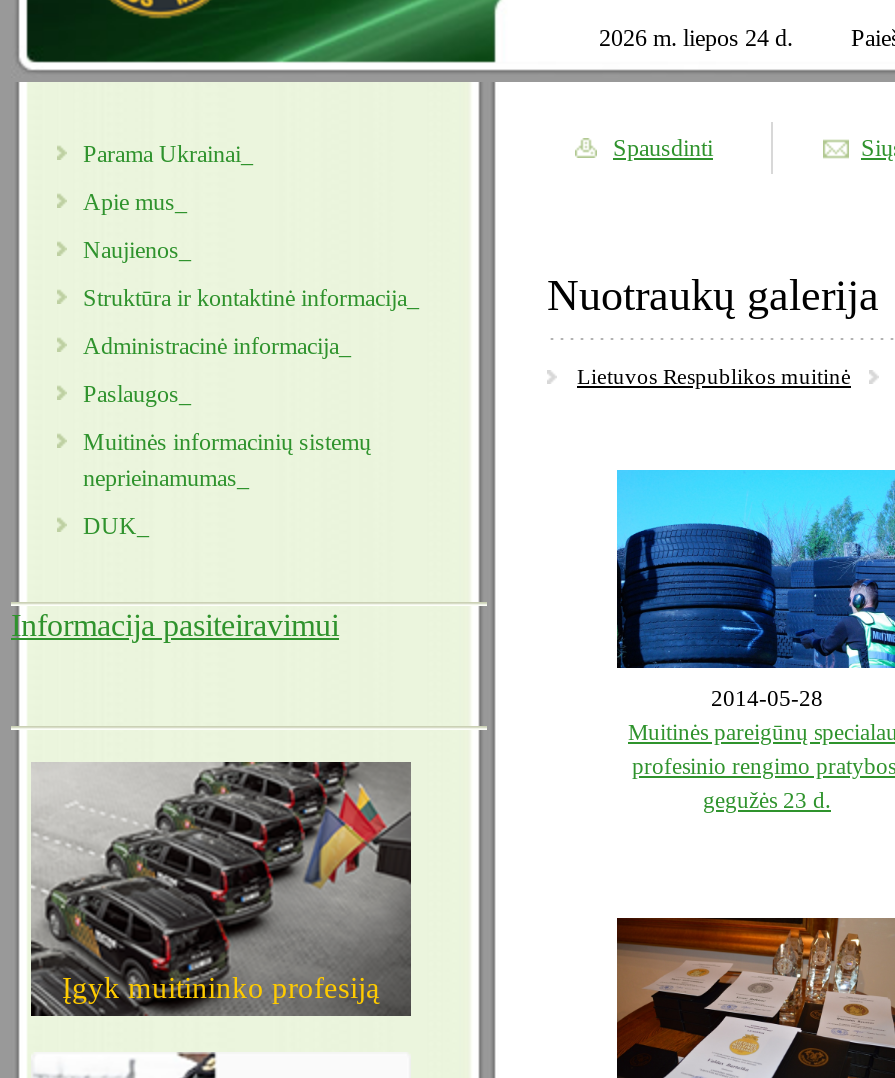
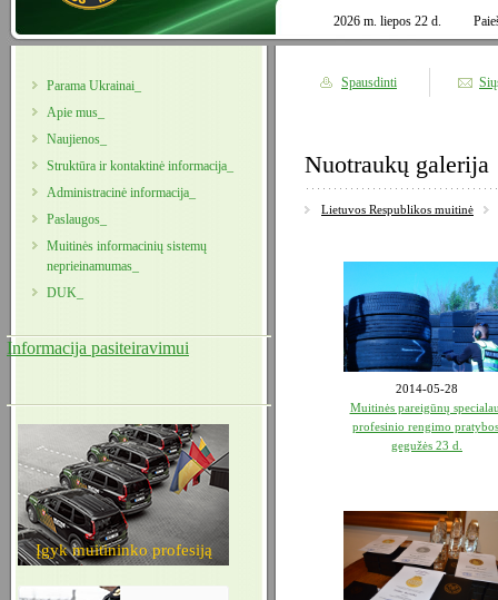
- 2026 m. liepos 24 d.
+ 2026 m. liepos 22 d.
